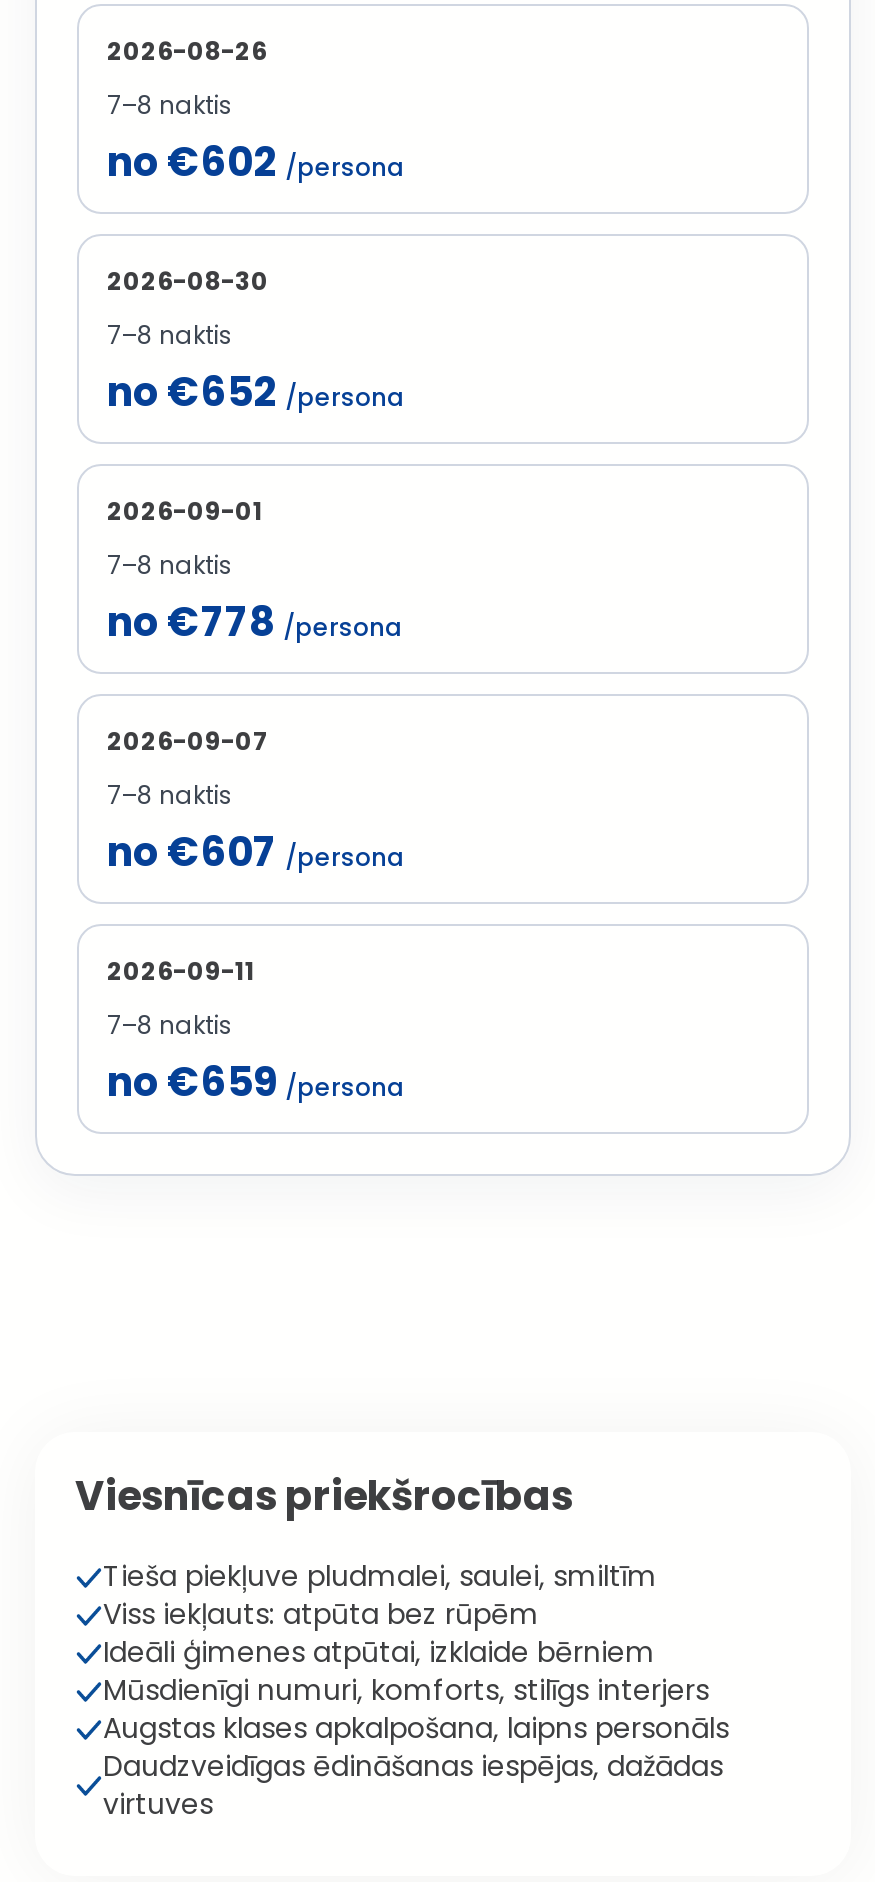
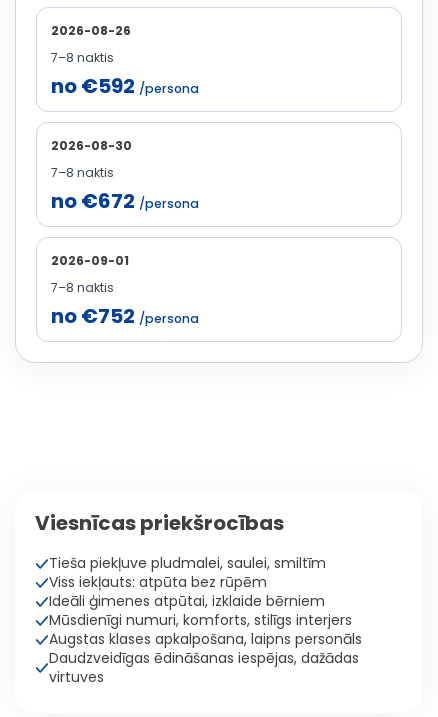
- no €602 /persona
+ no €592 /persona

- no €652 /persona
+ no €672 /persona

- no €778 /persona
- 2026-09-07
- 7–8 naktis
- no €607 /persona
- 2026-09-11
- 7–8 naktis
- no €659 /persona
+ no €752 /persona
